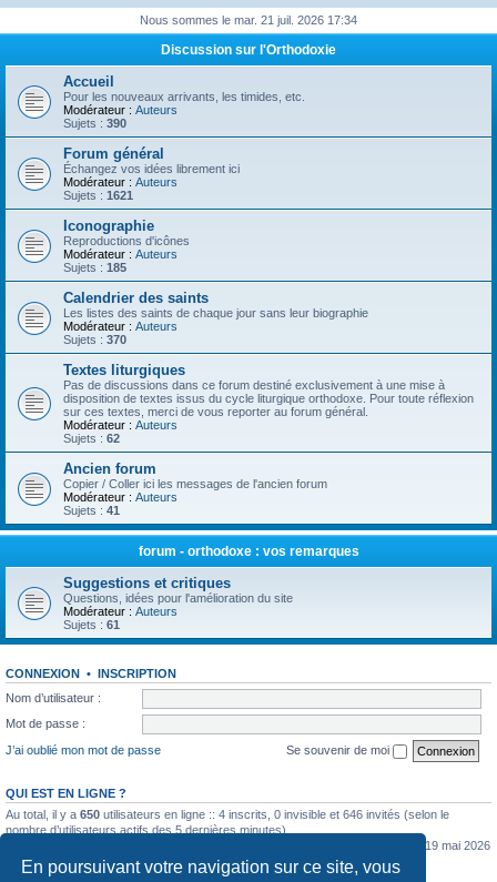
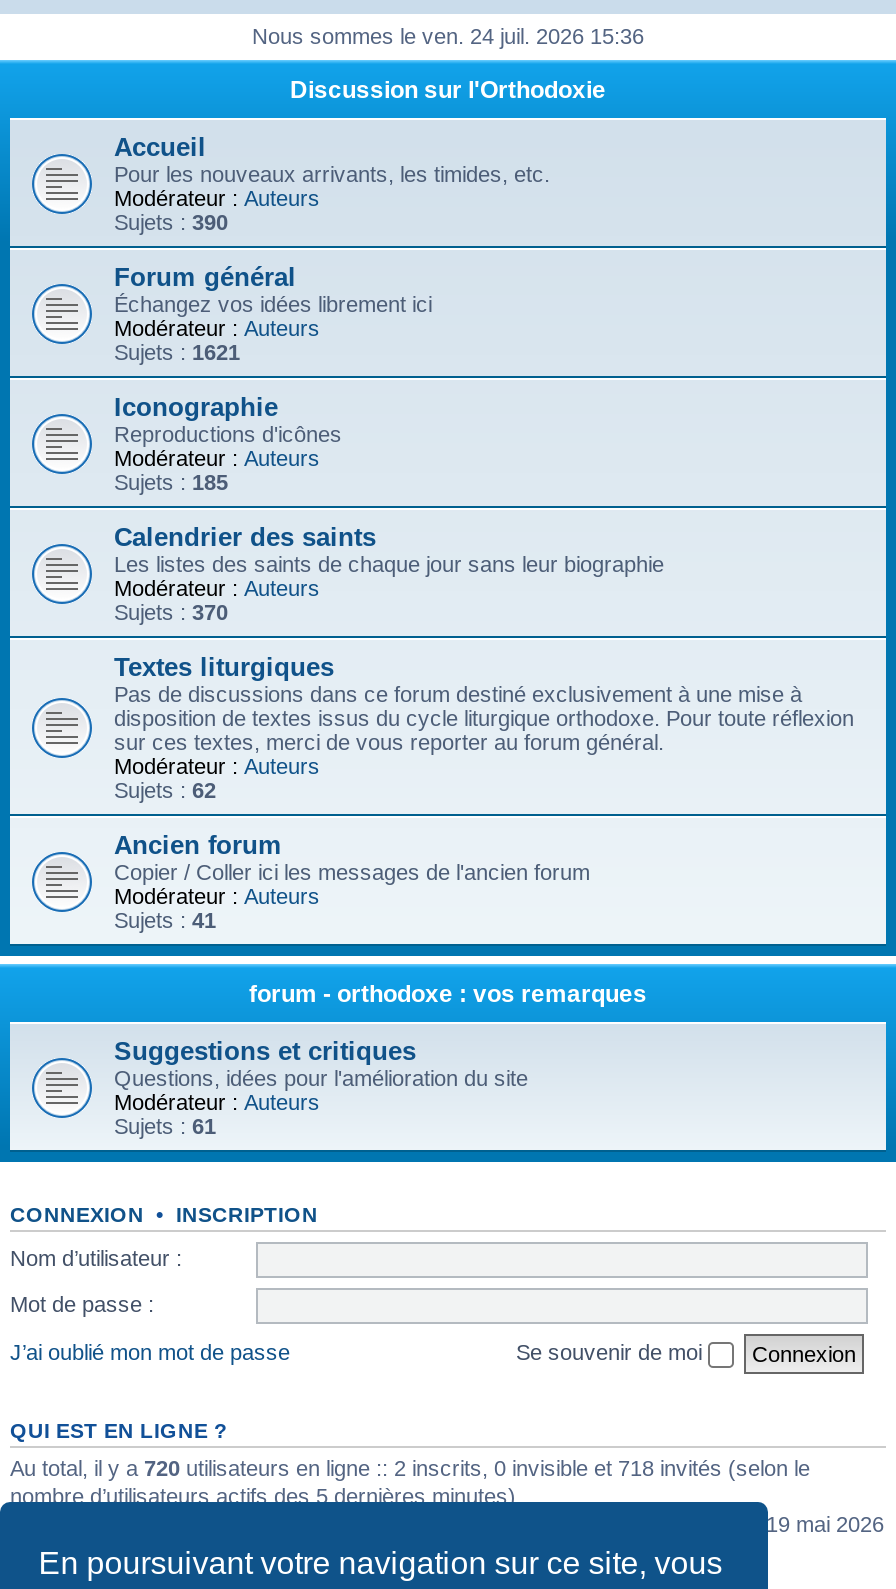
- Nous sommes le mar. 21 juil. 2026 17:34
+ Nous sommes le ven. 24 juil. 2026 15:36

- Au total, il y a 650 utilisateurs en ligne :: 4 inscrits, 0 invisible et 646 invités (selon le
+ Au total, il y a 720 utilisateurs en ligne :: 2 inscrits, 0 invisible et 718 invités (selon le
